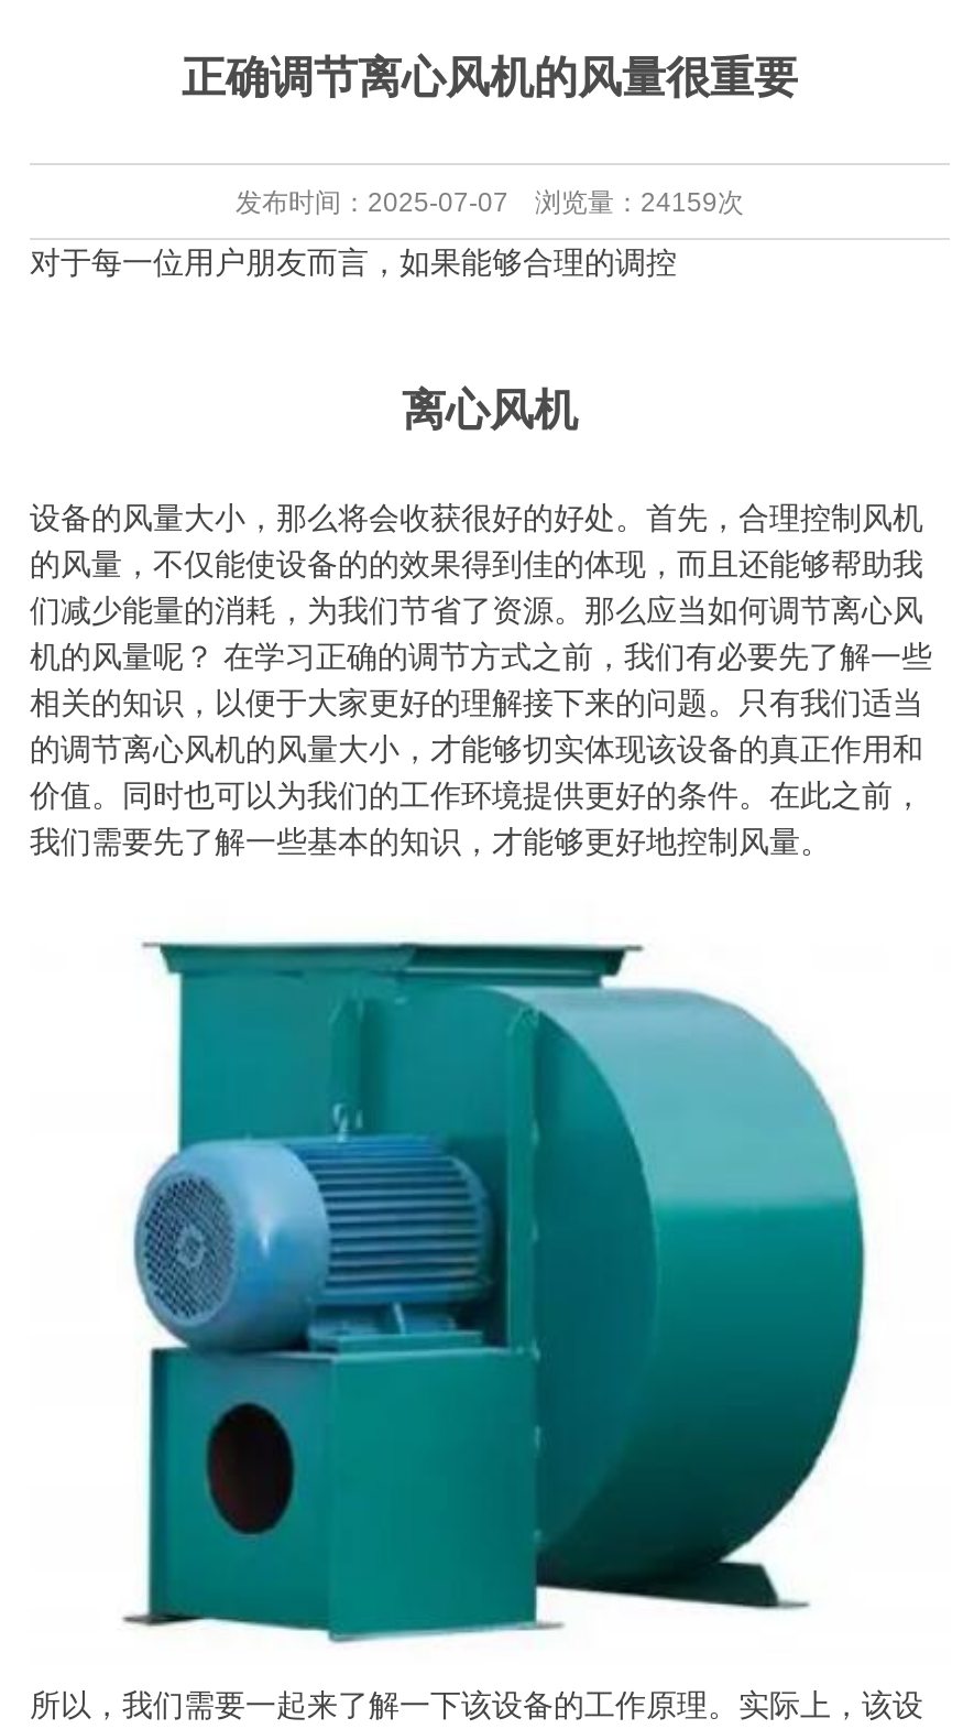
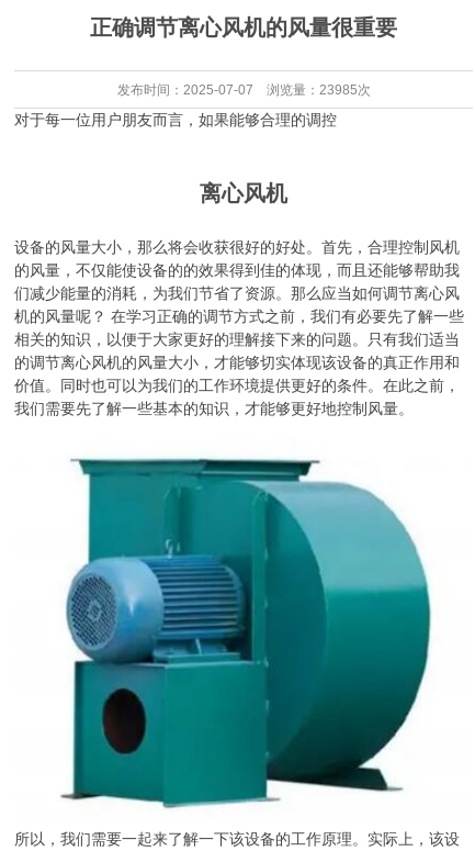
- 发布时间：2025-07-07 浏览量：24159次
+ 发布时间：2025-07-07 浏览量：23985次
